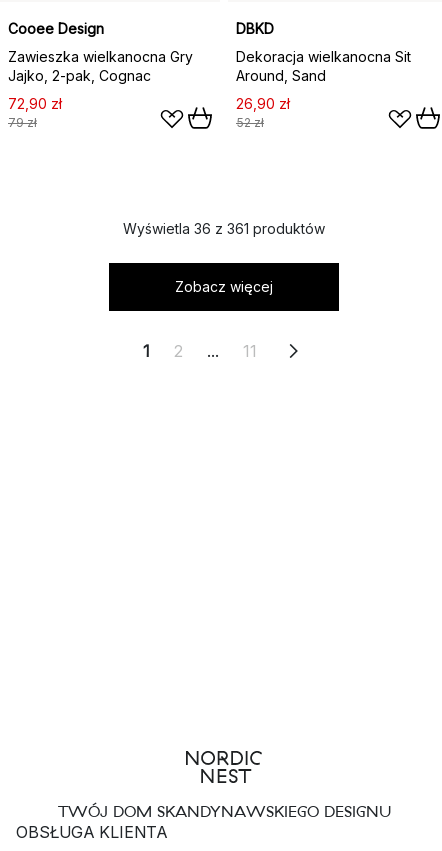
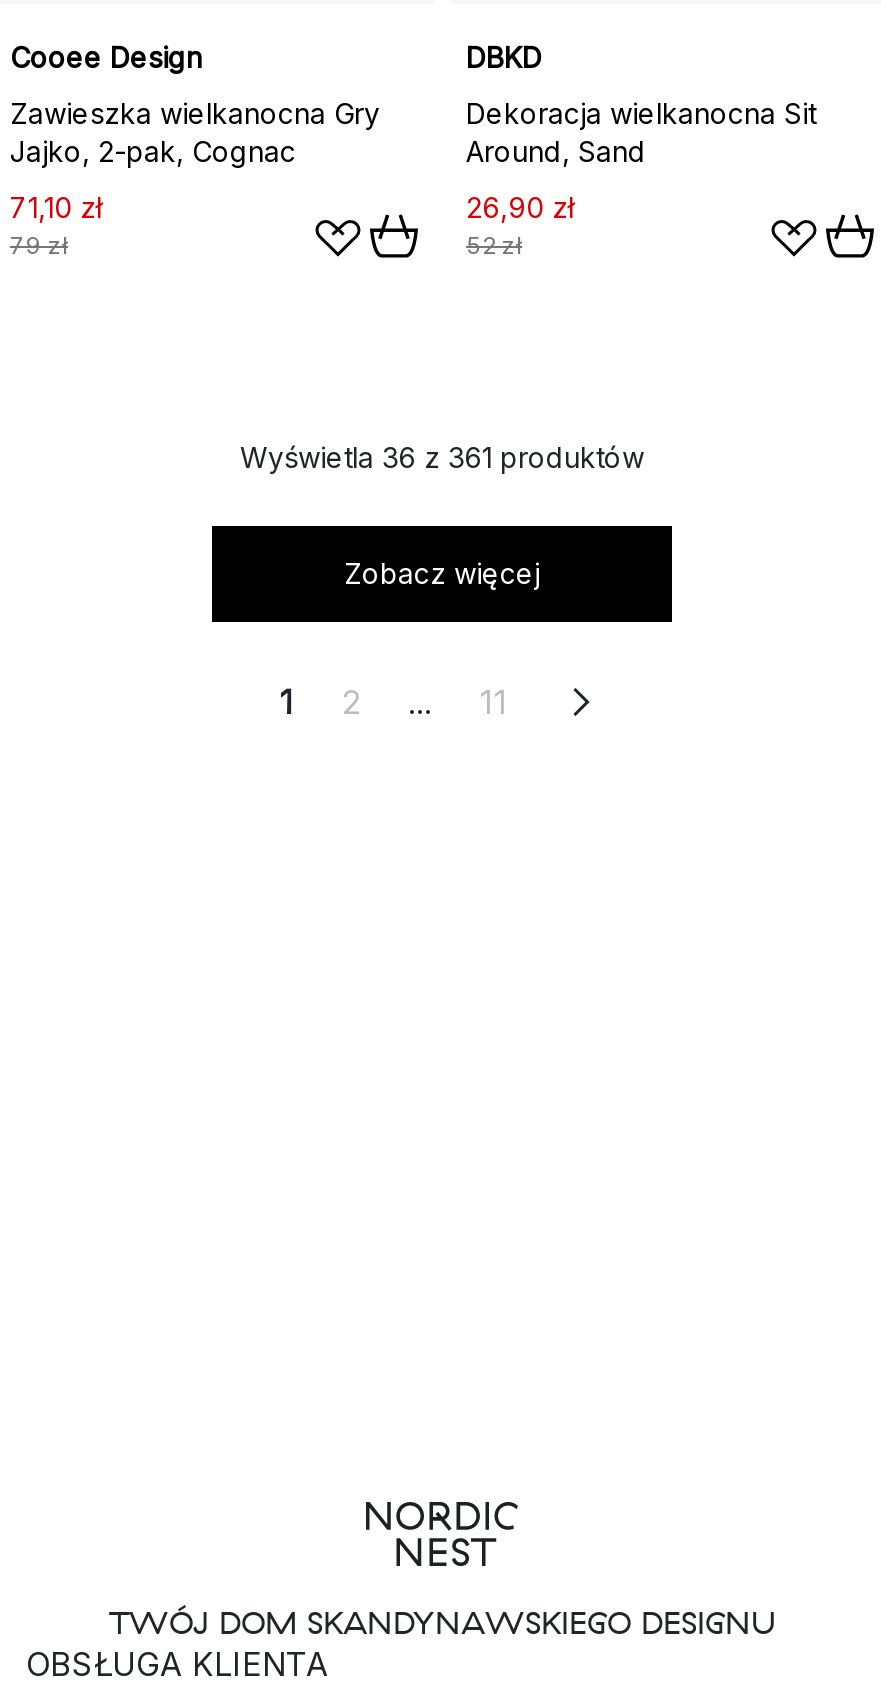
- 72,90 zł
+ 71,10 zł
